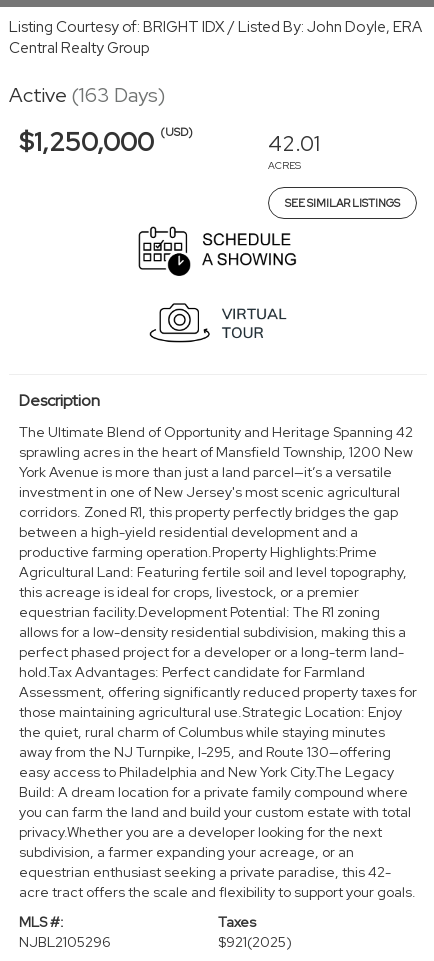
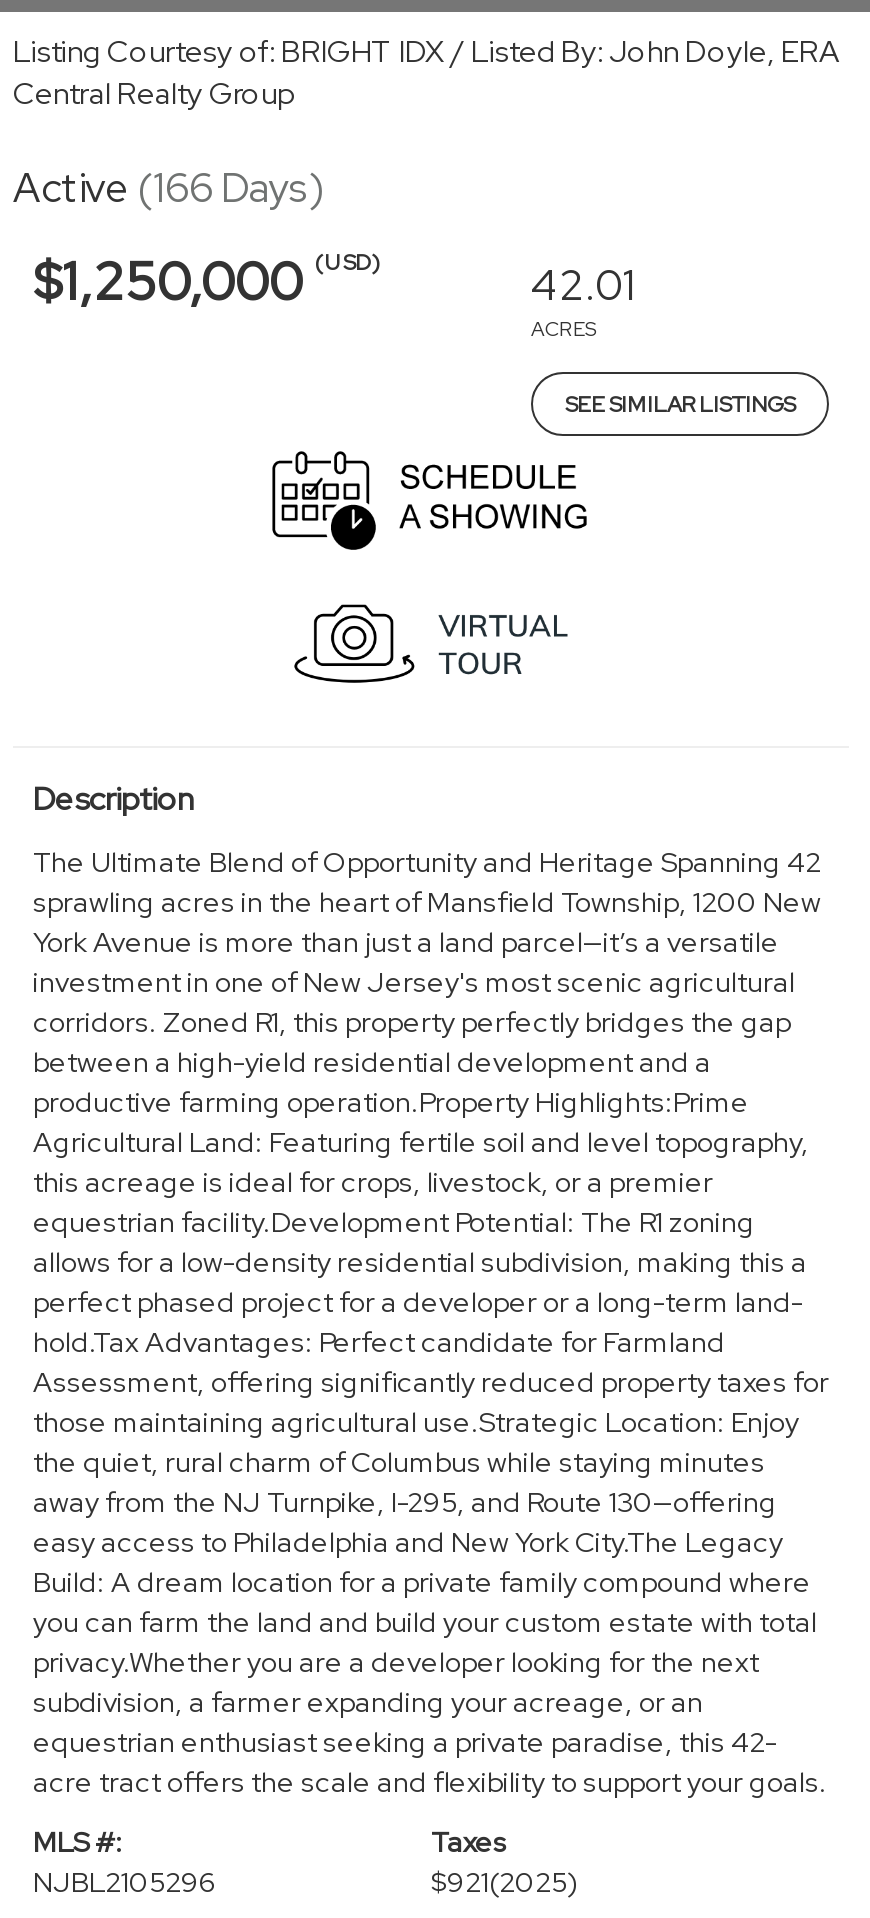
- Active (163 Days)
+ Active (166 Days)
